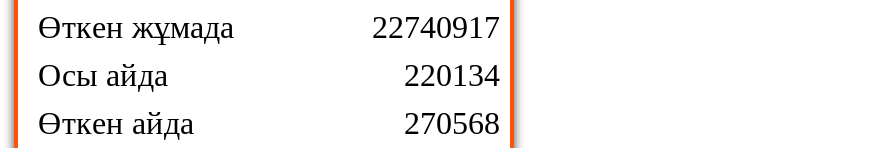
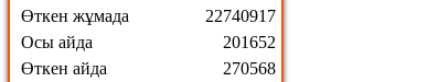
- 220134
+ 201652
